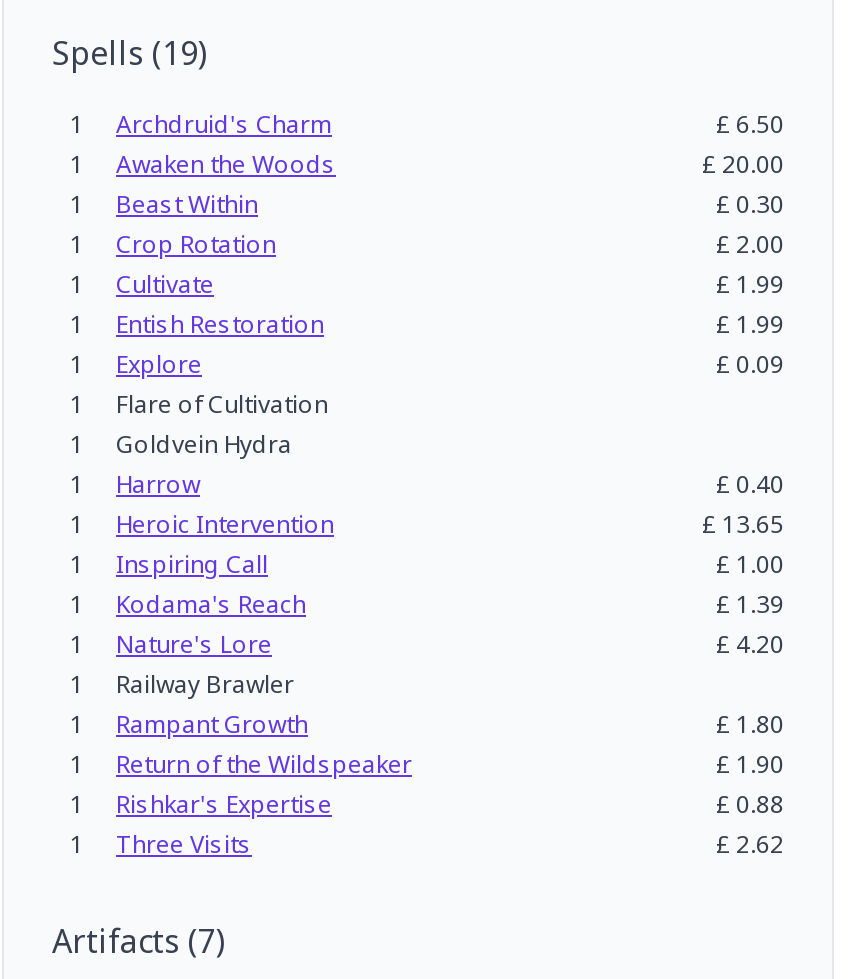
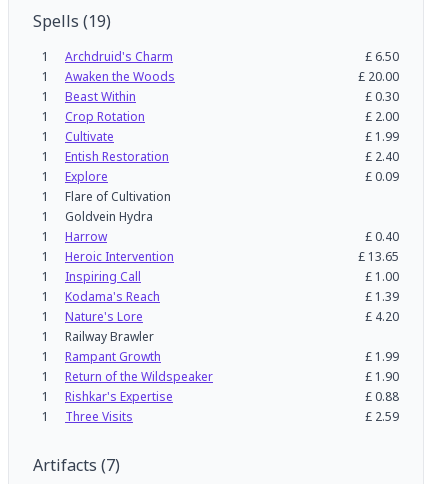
- £1.99
+ £2.40

- £1.80
+ £1.99

- £2.62
+ £2.59
